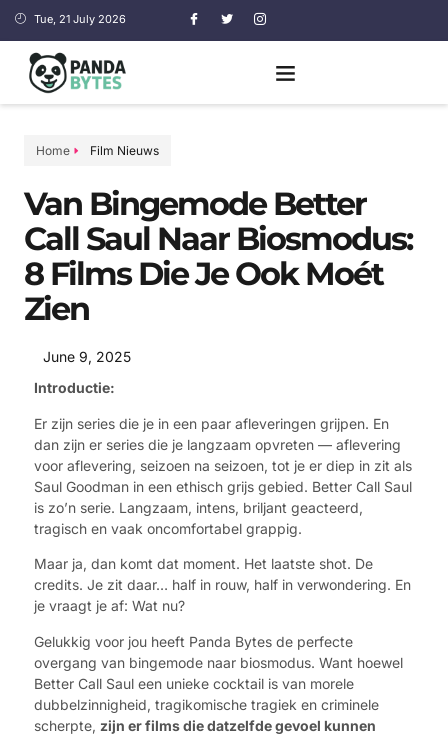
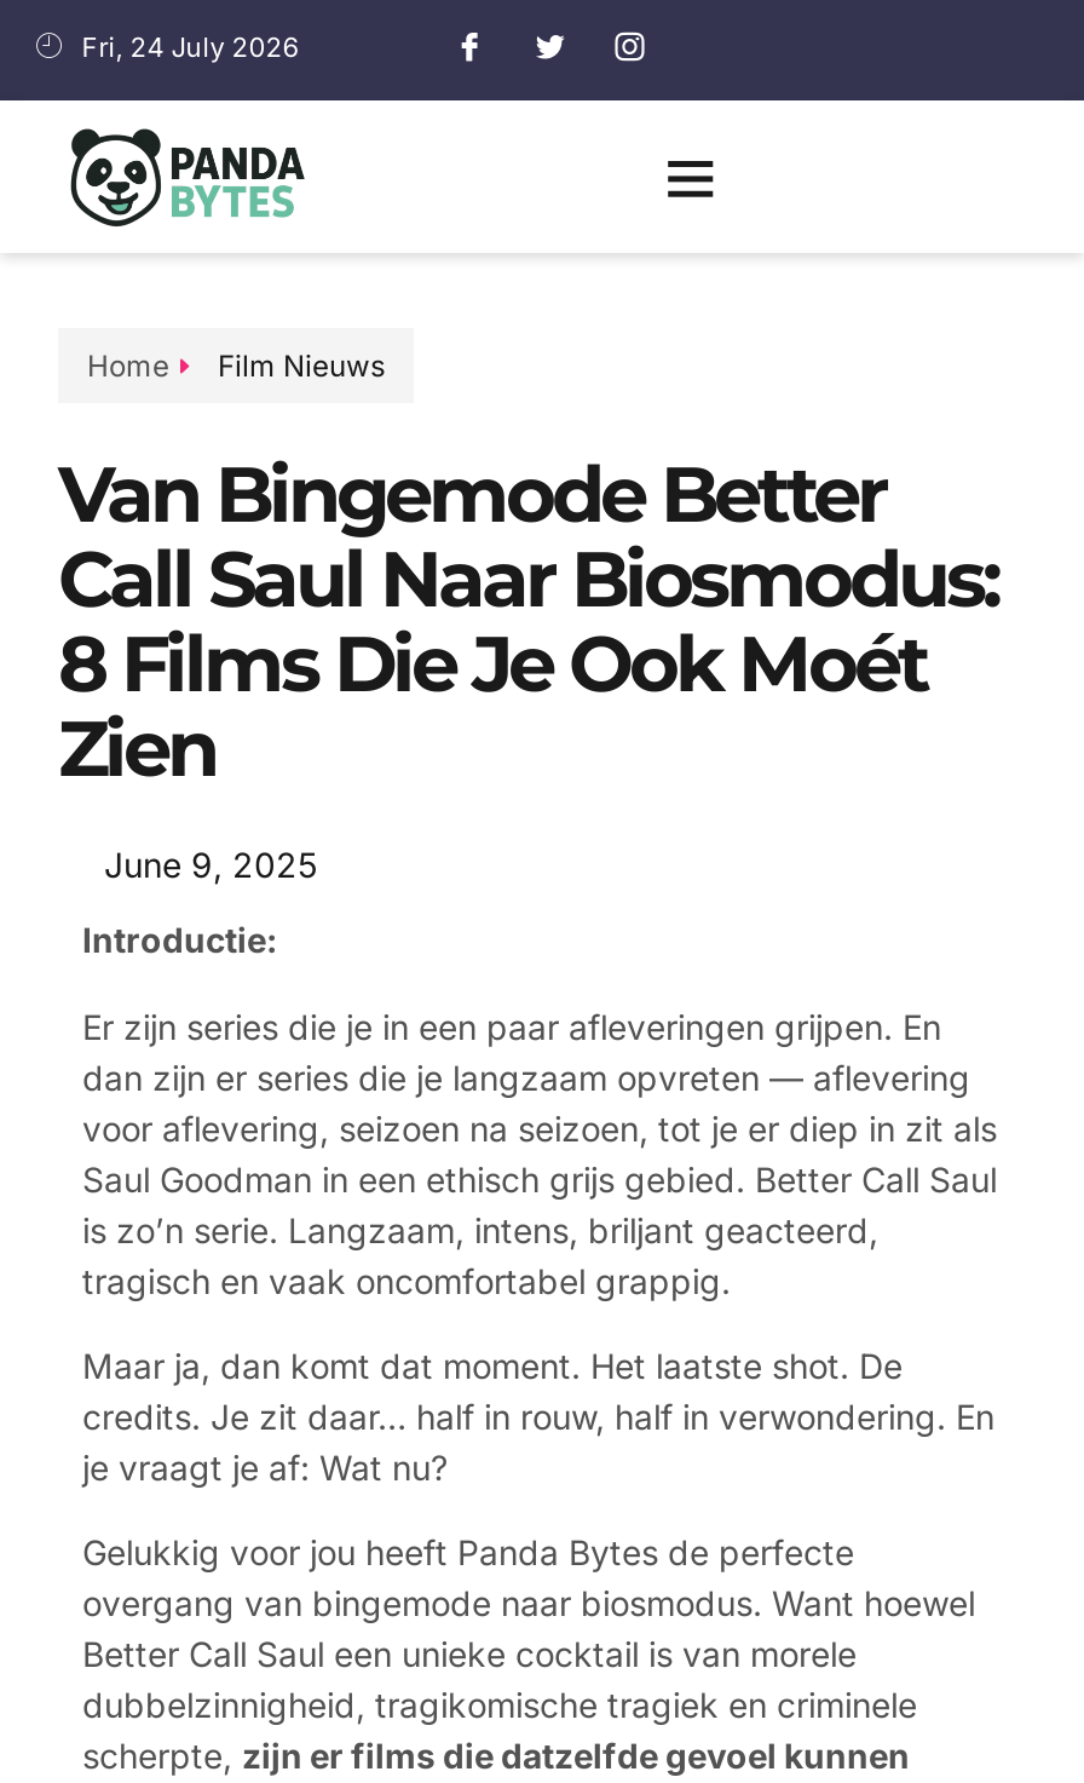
- Tue, 21 July 2026
+ Fri, 24 July 2026
